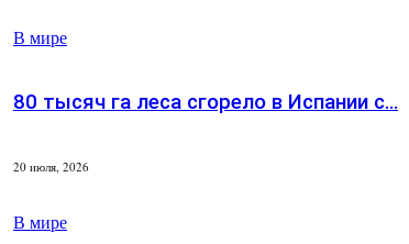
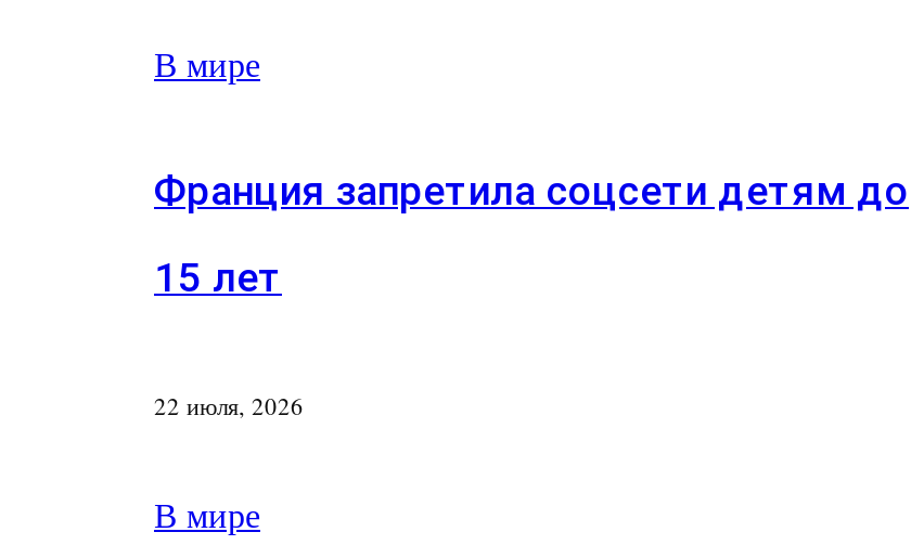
- 80 тысяч га леса сгорело в Испании с…
- 20 июля, 2026
+ Франция запретила соцсети детям до
+ 15 лет
+ 22 июля, 2026
